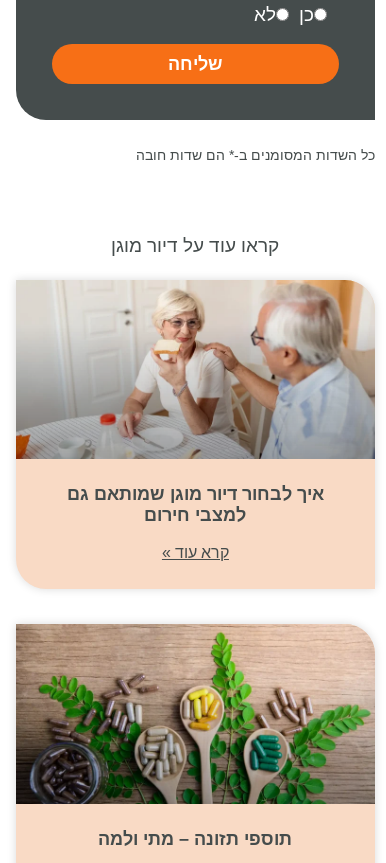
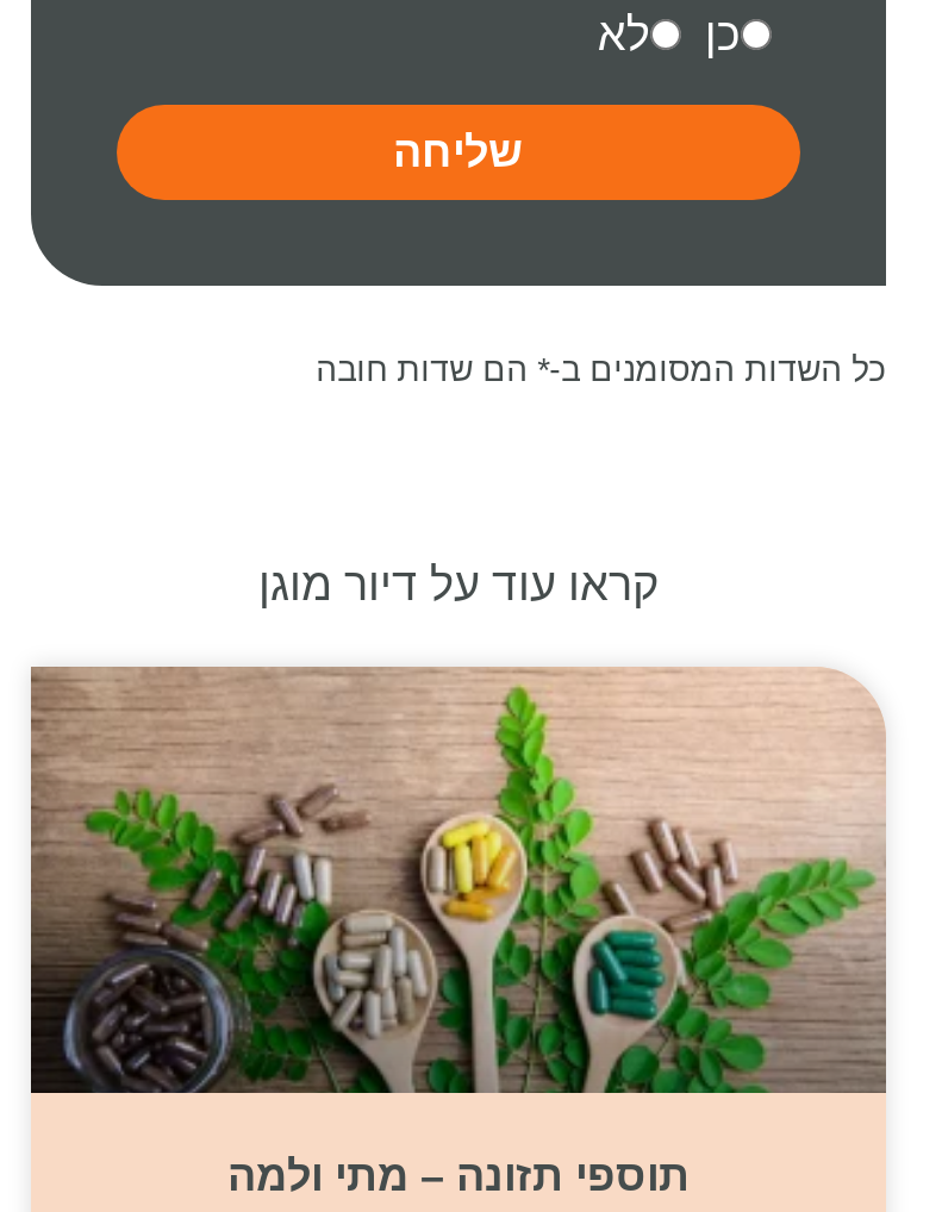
- [image]
- איך לבחור דיור מוגן שמותאם גם
- למצבי חירום
- קרא עוד »
